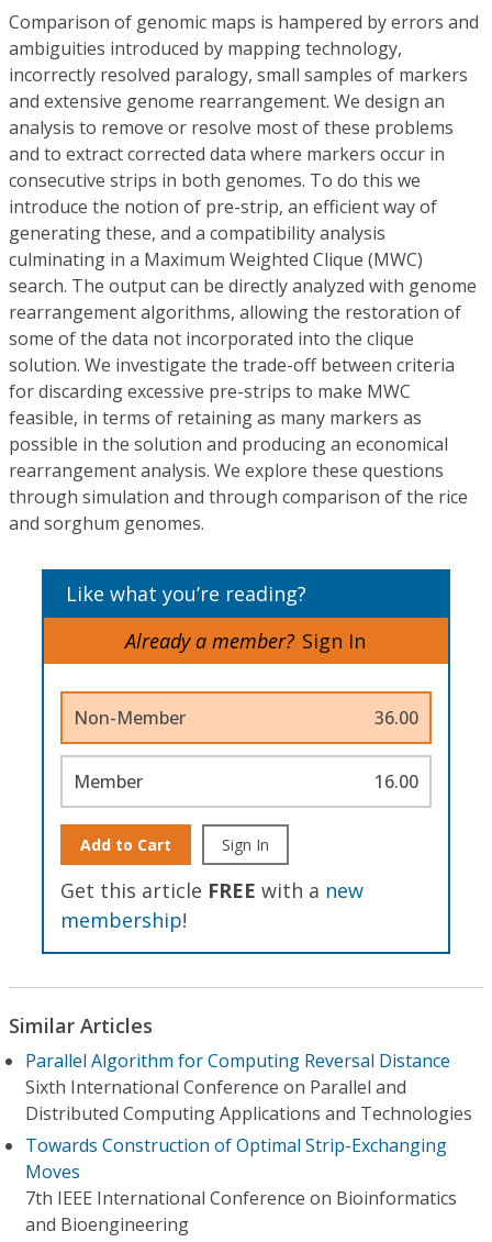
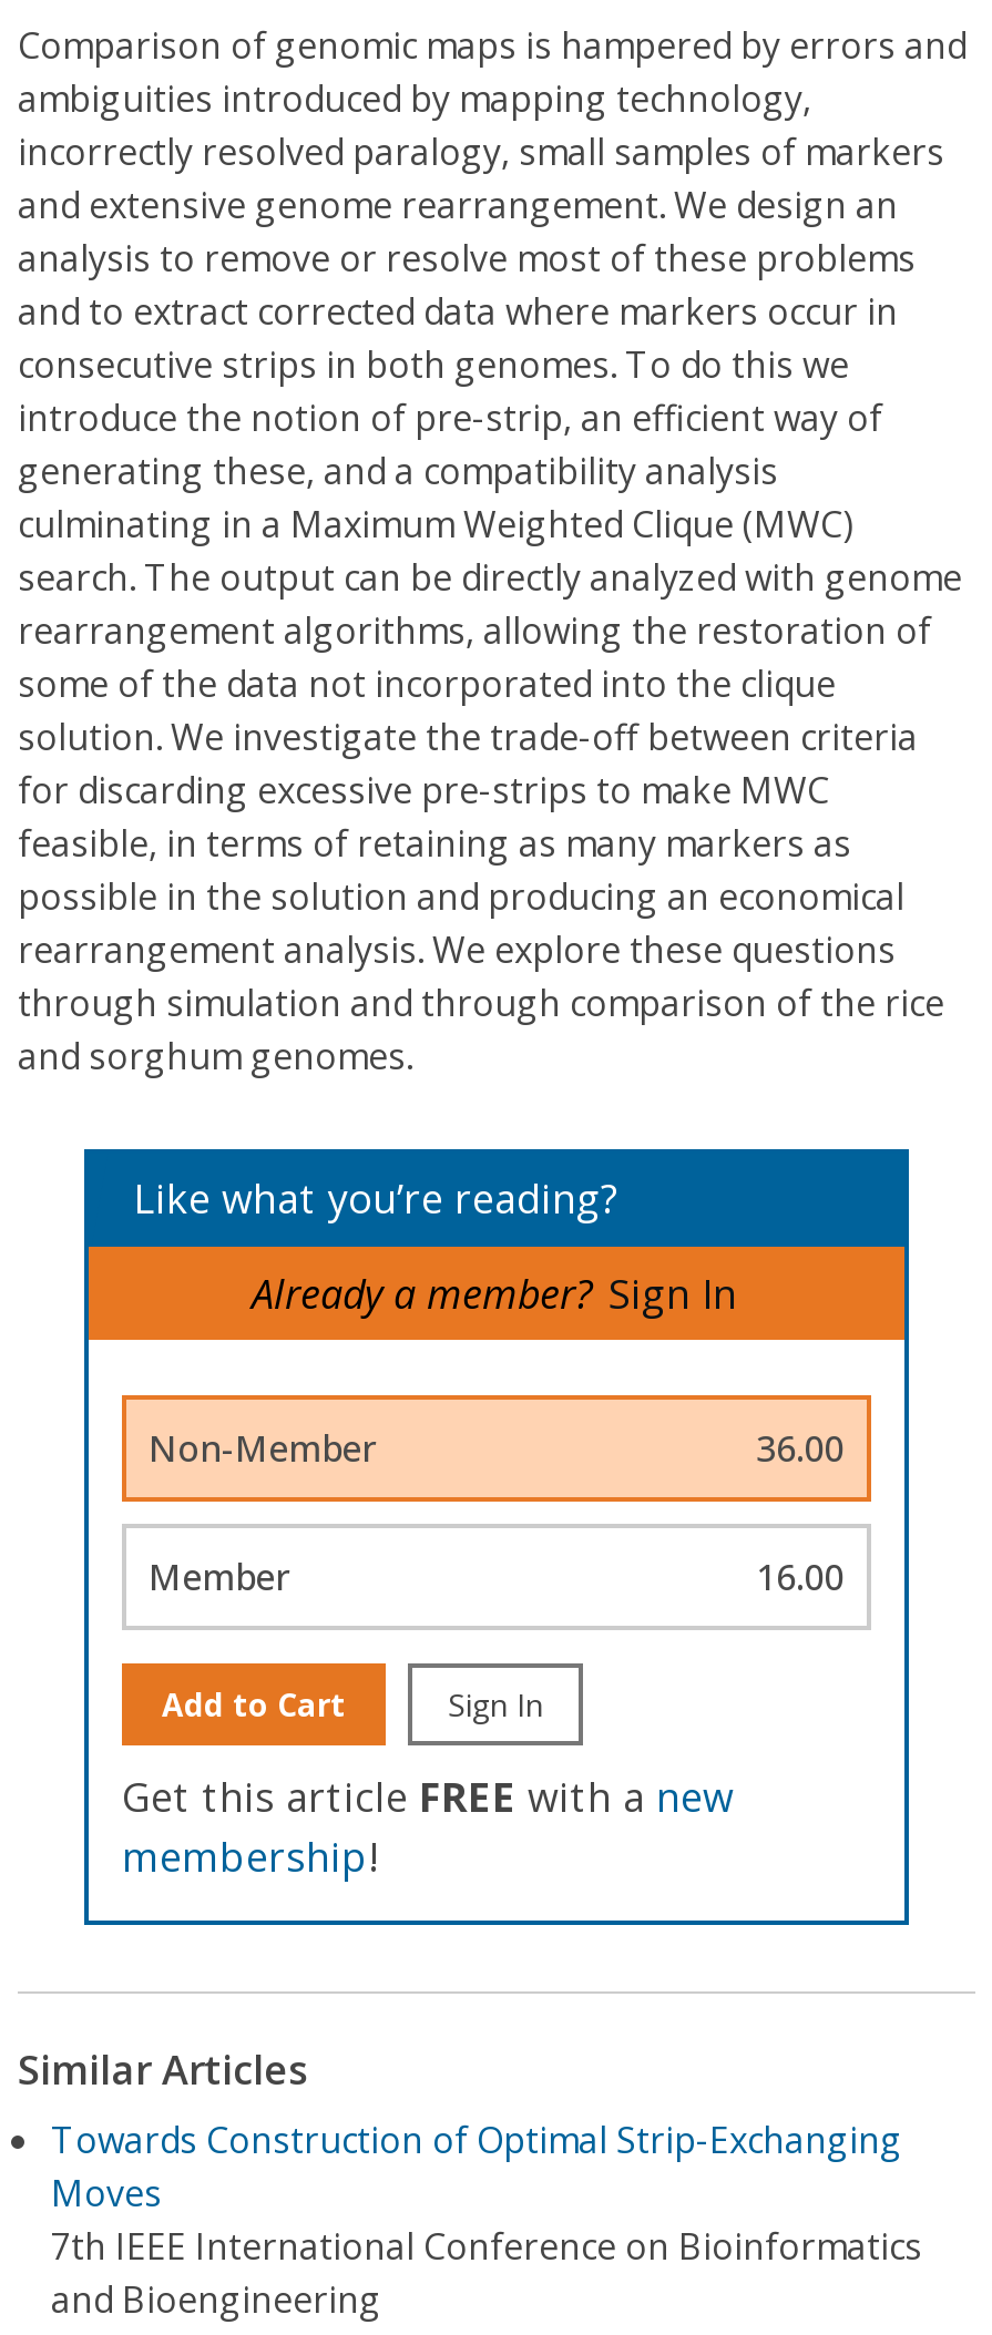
- Parallel Algorithm for Computing Reversal Distance
- Sixth International Conference on Parallel and
- Distributed Computing Applications and Technologies
